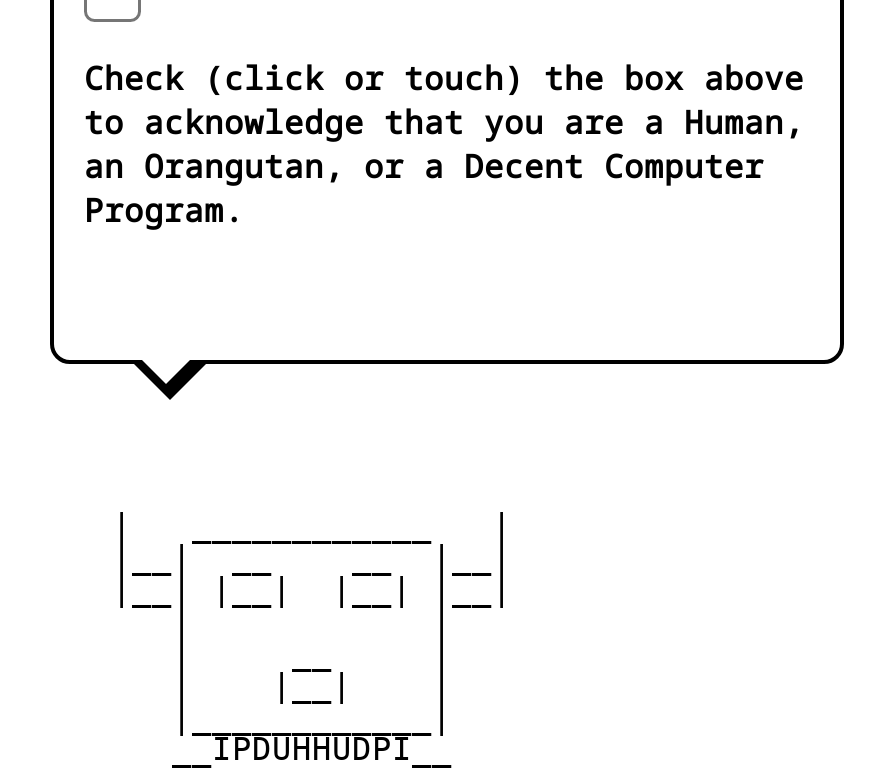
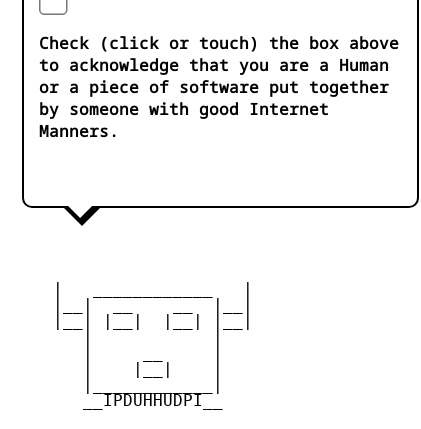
- to acknowledge that you are a Human,
- an Orangutan, or a Decent Computer
- Program.
+ to acknowledge that you are a Human
+ or a piece of software put together
+ by someone with good Internet
+ Manners.
